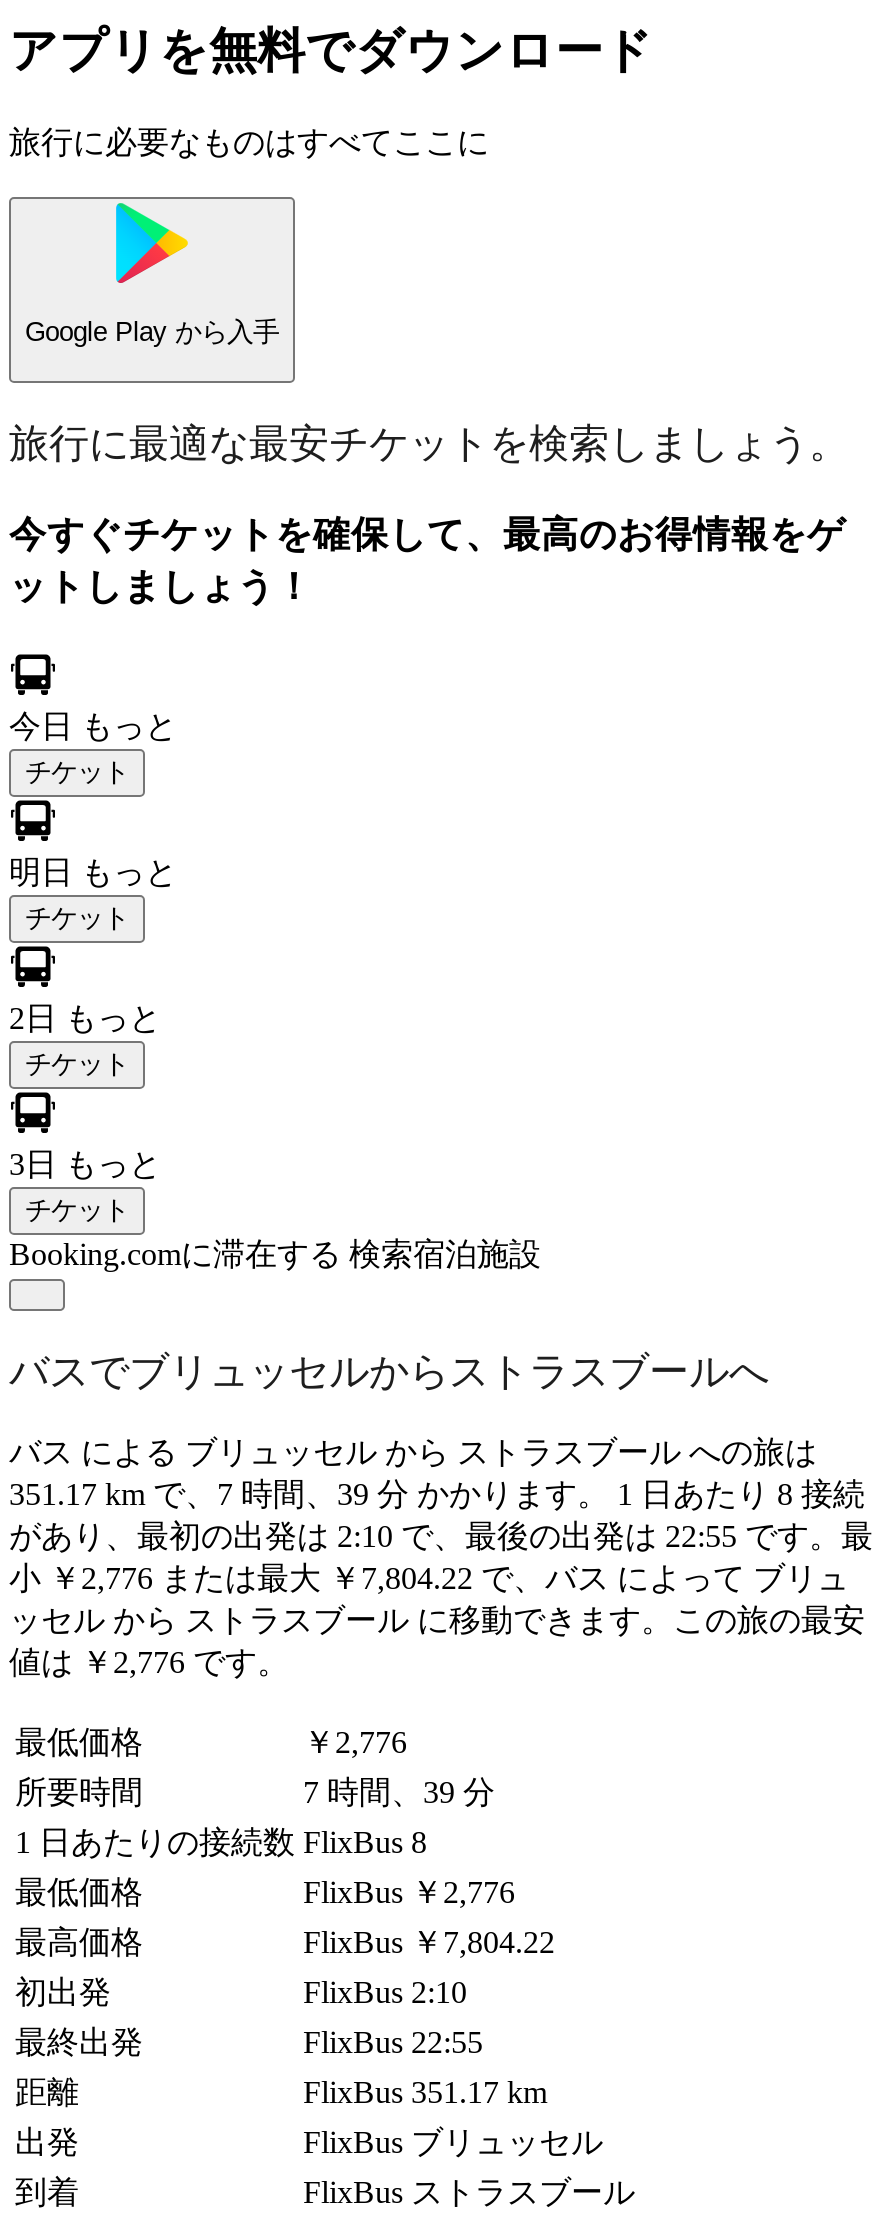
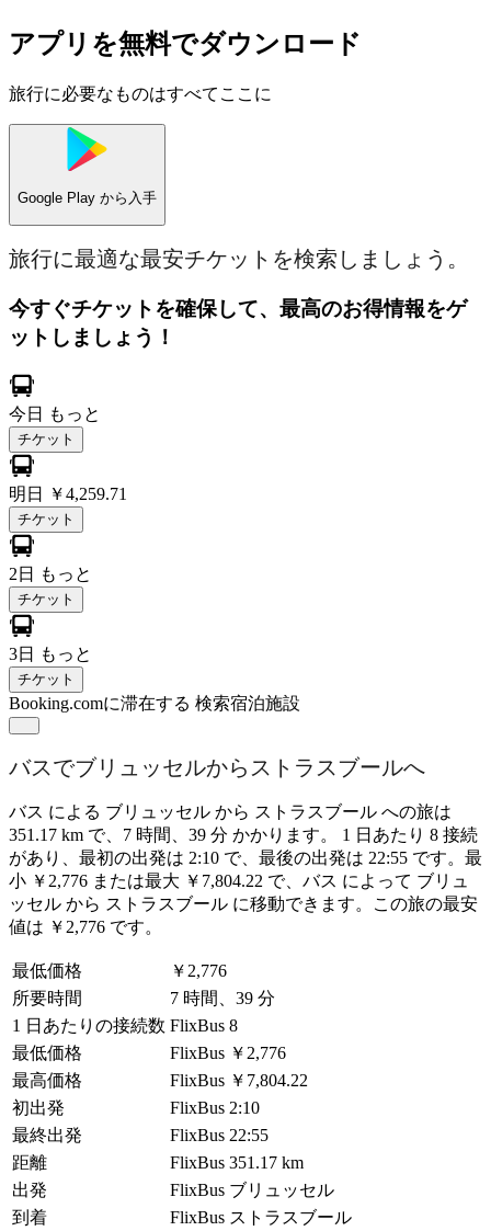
- 明日もっと
+ 明日￥4,259.71
